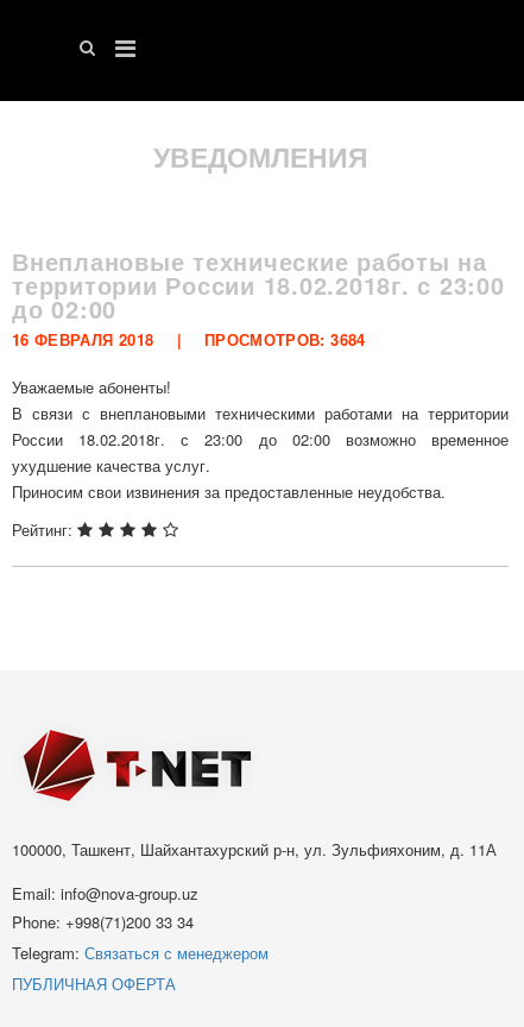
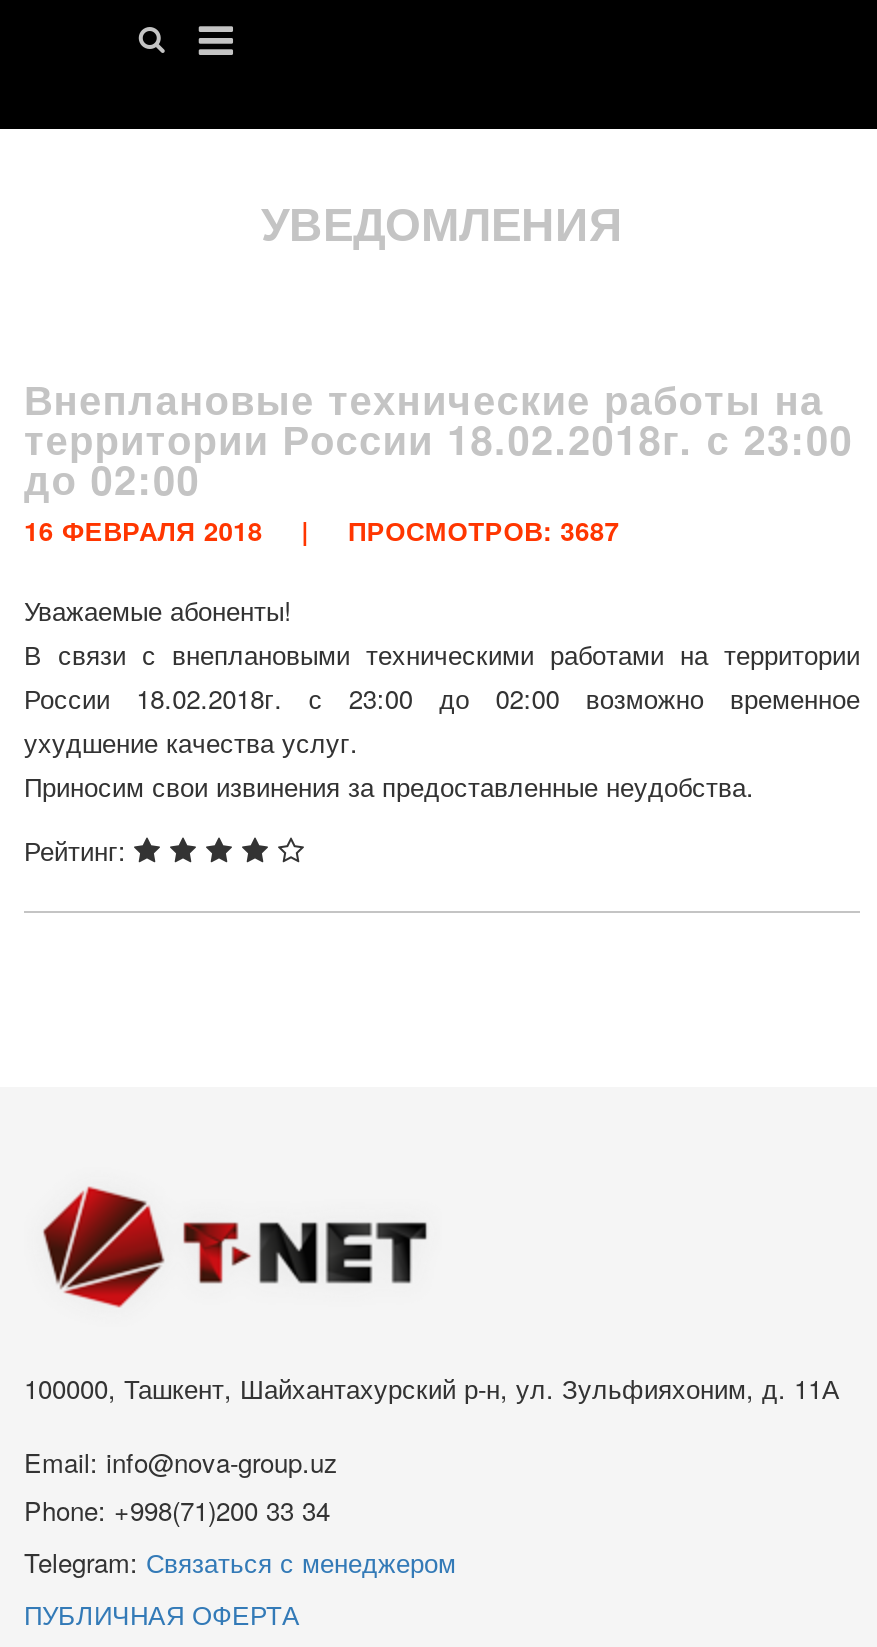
- ПРОСМОТРОВ: 3684
+ ПРОСМОТРОВ: 3687
